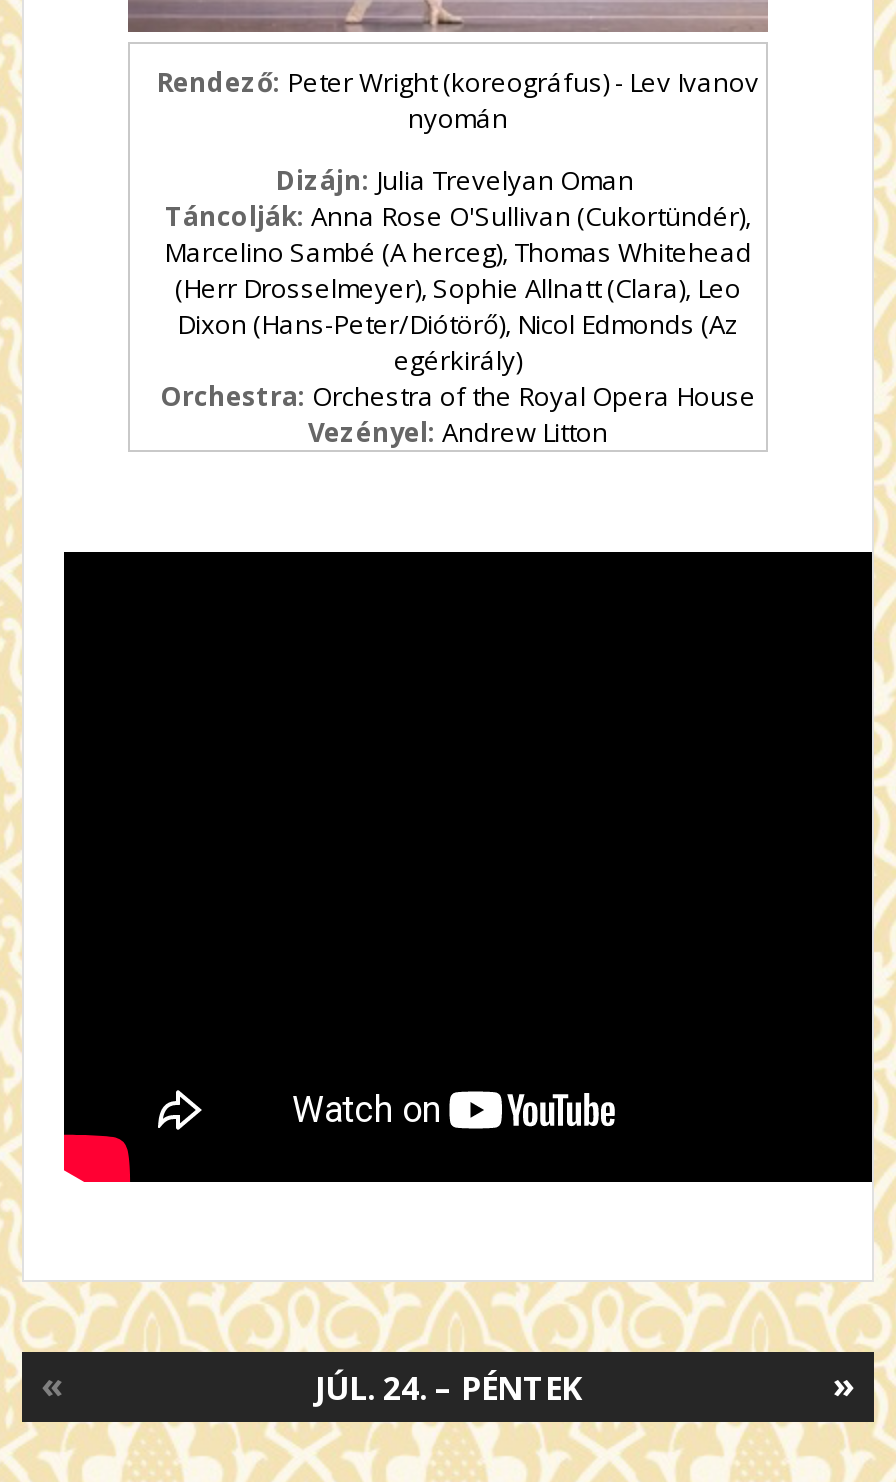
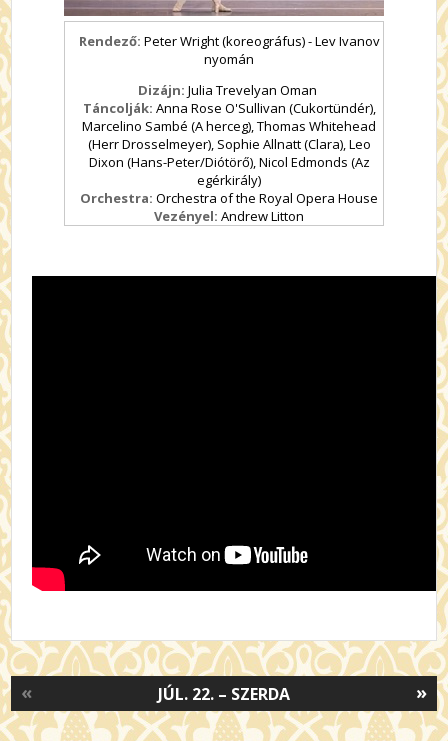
- JÚL. 24. – PÉNTEK
+ JÚL. 22. – SZERDA
